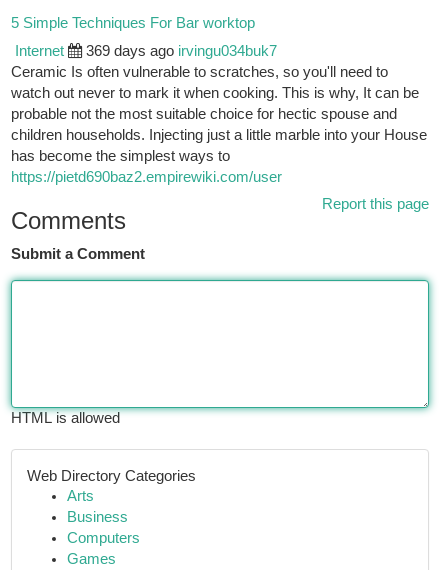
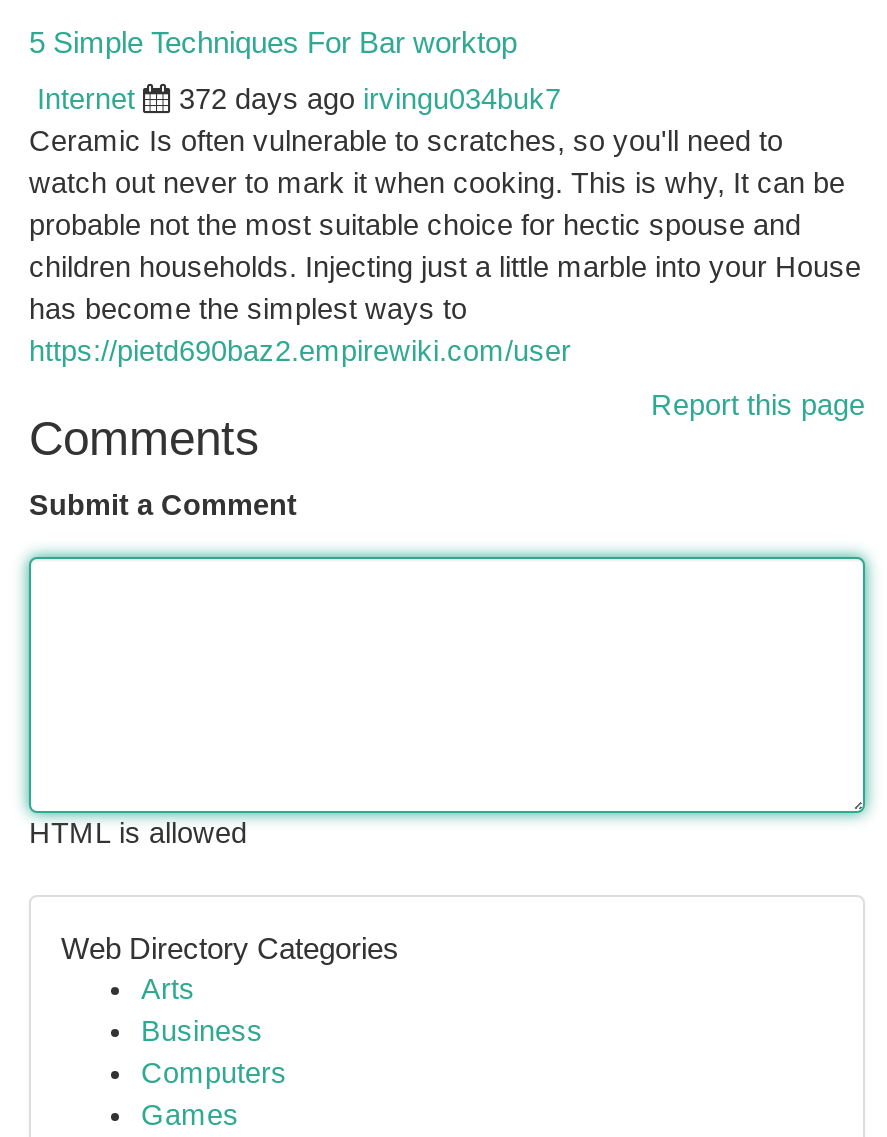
- 369 days ago irvingu034buk7
+ 372 days ago irvingu034buk7
